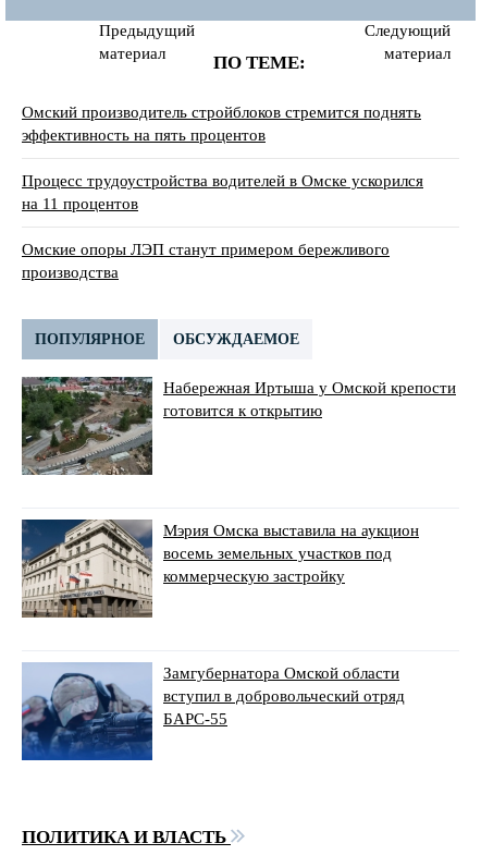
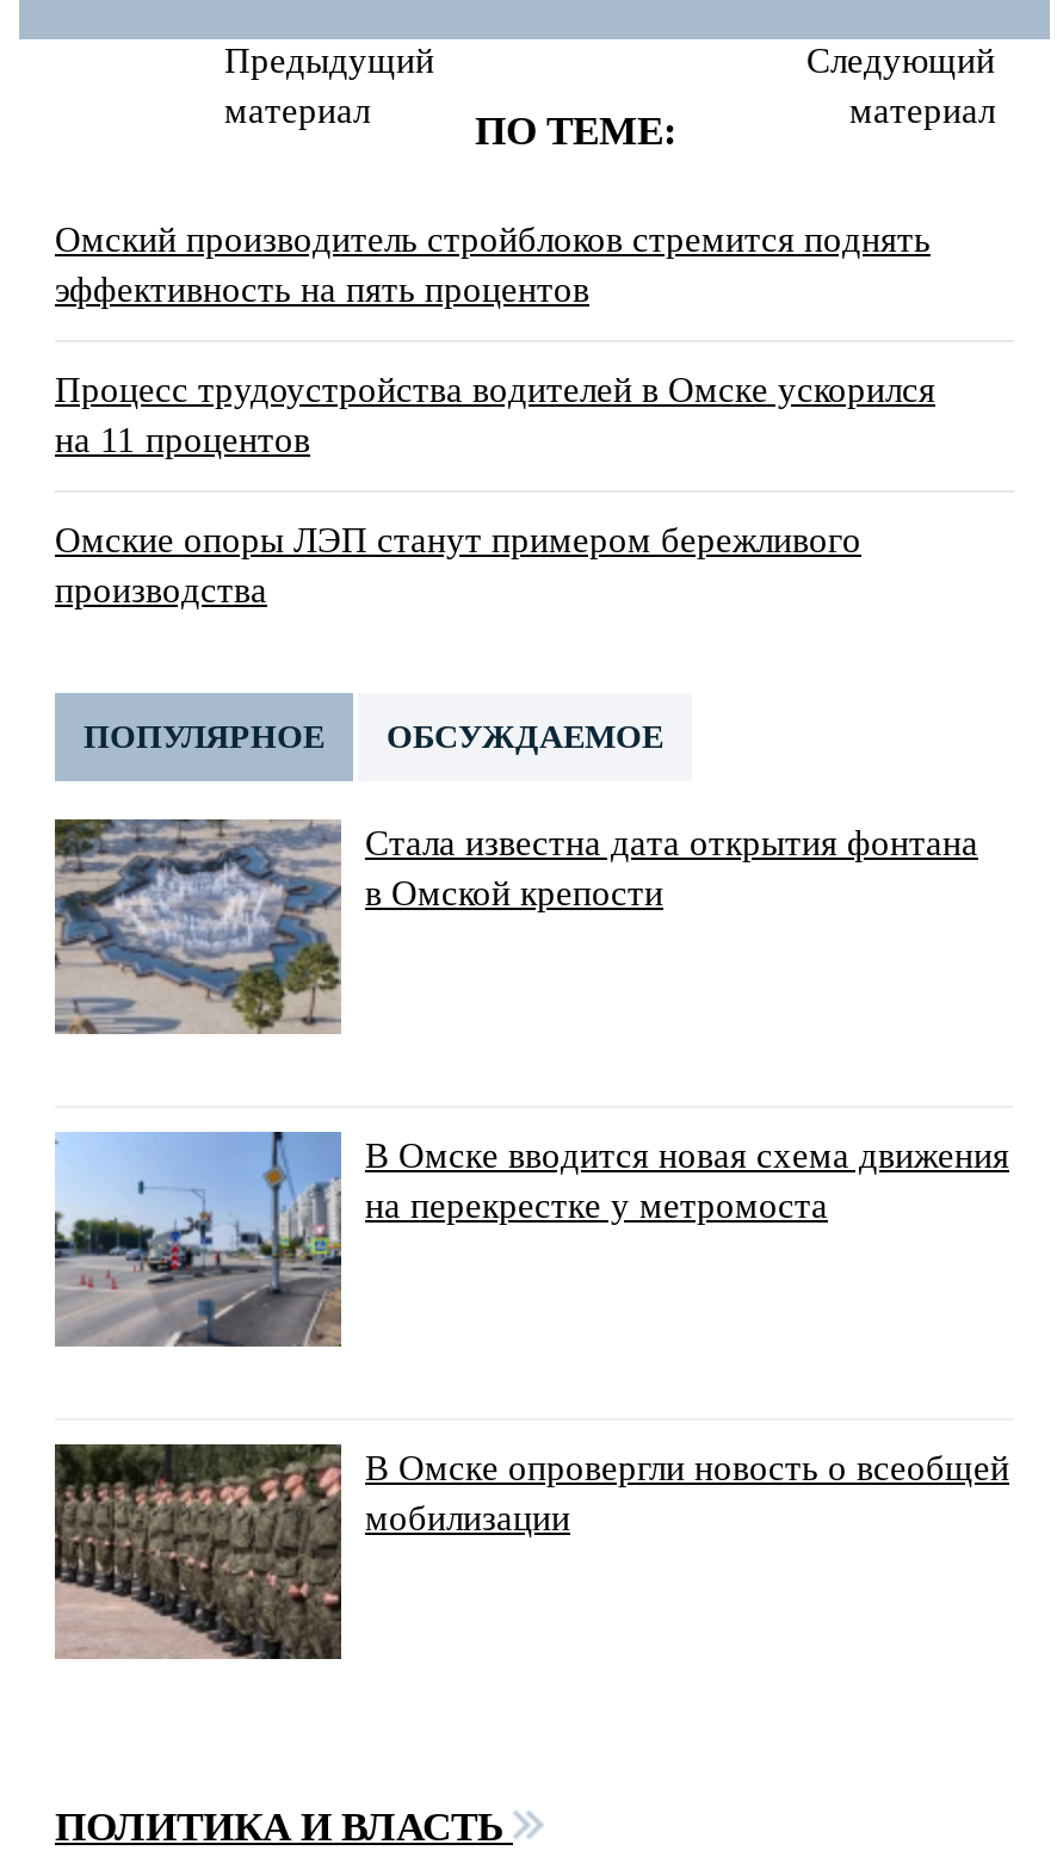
- [image]
- Набережная Иртыша у Омской крепости
- готовится к открытию
+ [image]
+ Стала известна дата открытия фонтана
+ в Омской крепости

- [image]
- Мэрия Омска выставила на аукцион
- восемь земельных участков под
- коммерческую застройку
+ [image]
+ В Омске вводится новая схема движения
+ на перекрестке у метромоста

- [image]
- Замгубернатора Омской области
- вступил в добровольческий отряд
- БАРС-55
+ [image]
+ В Омске опровергли новость о всеобщей
+ мобилизации
